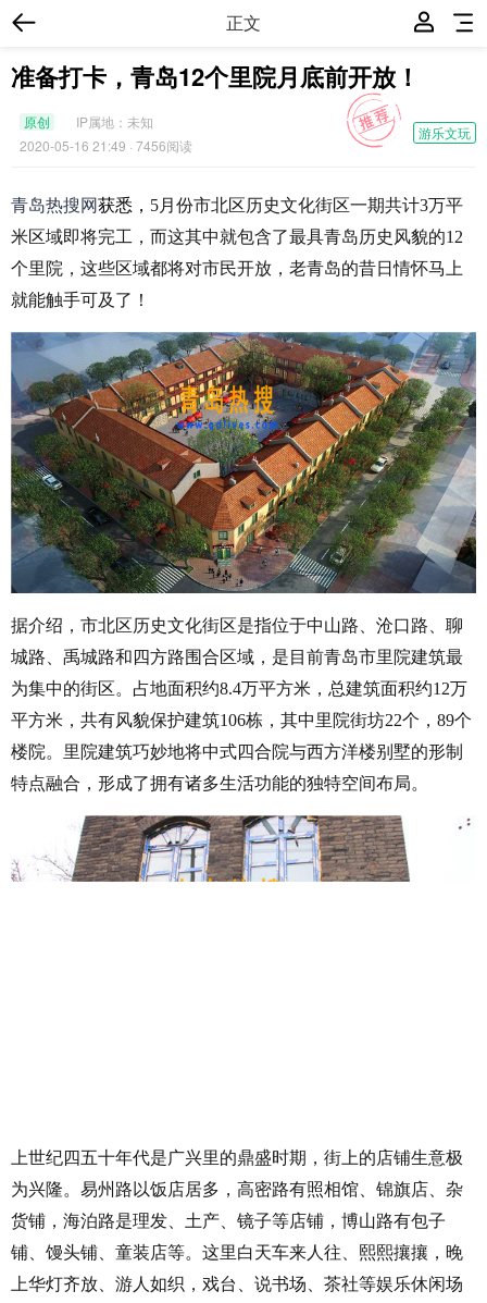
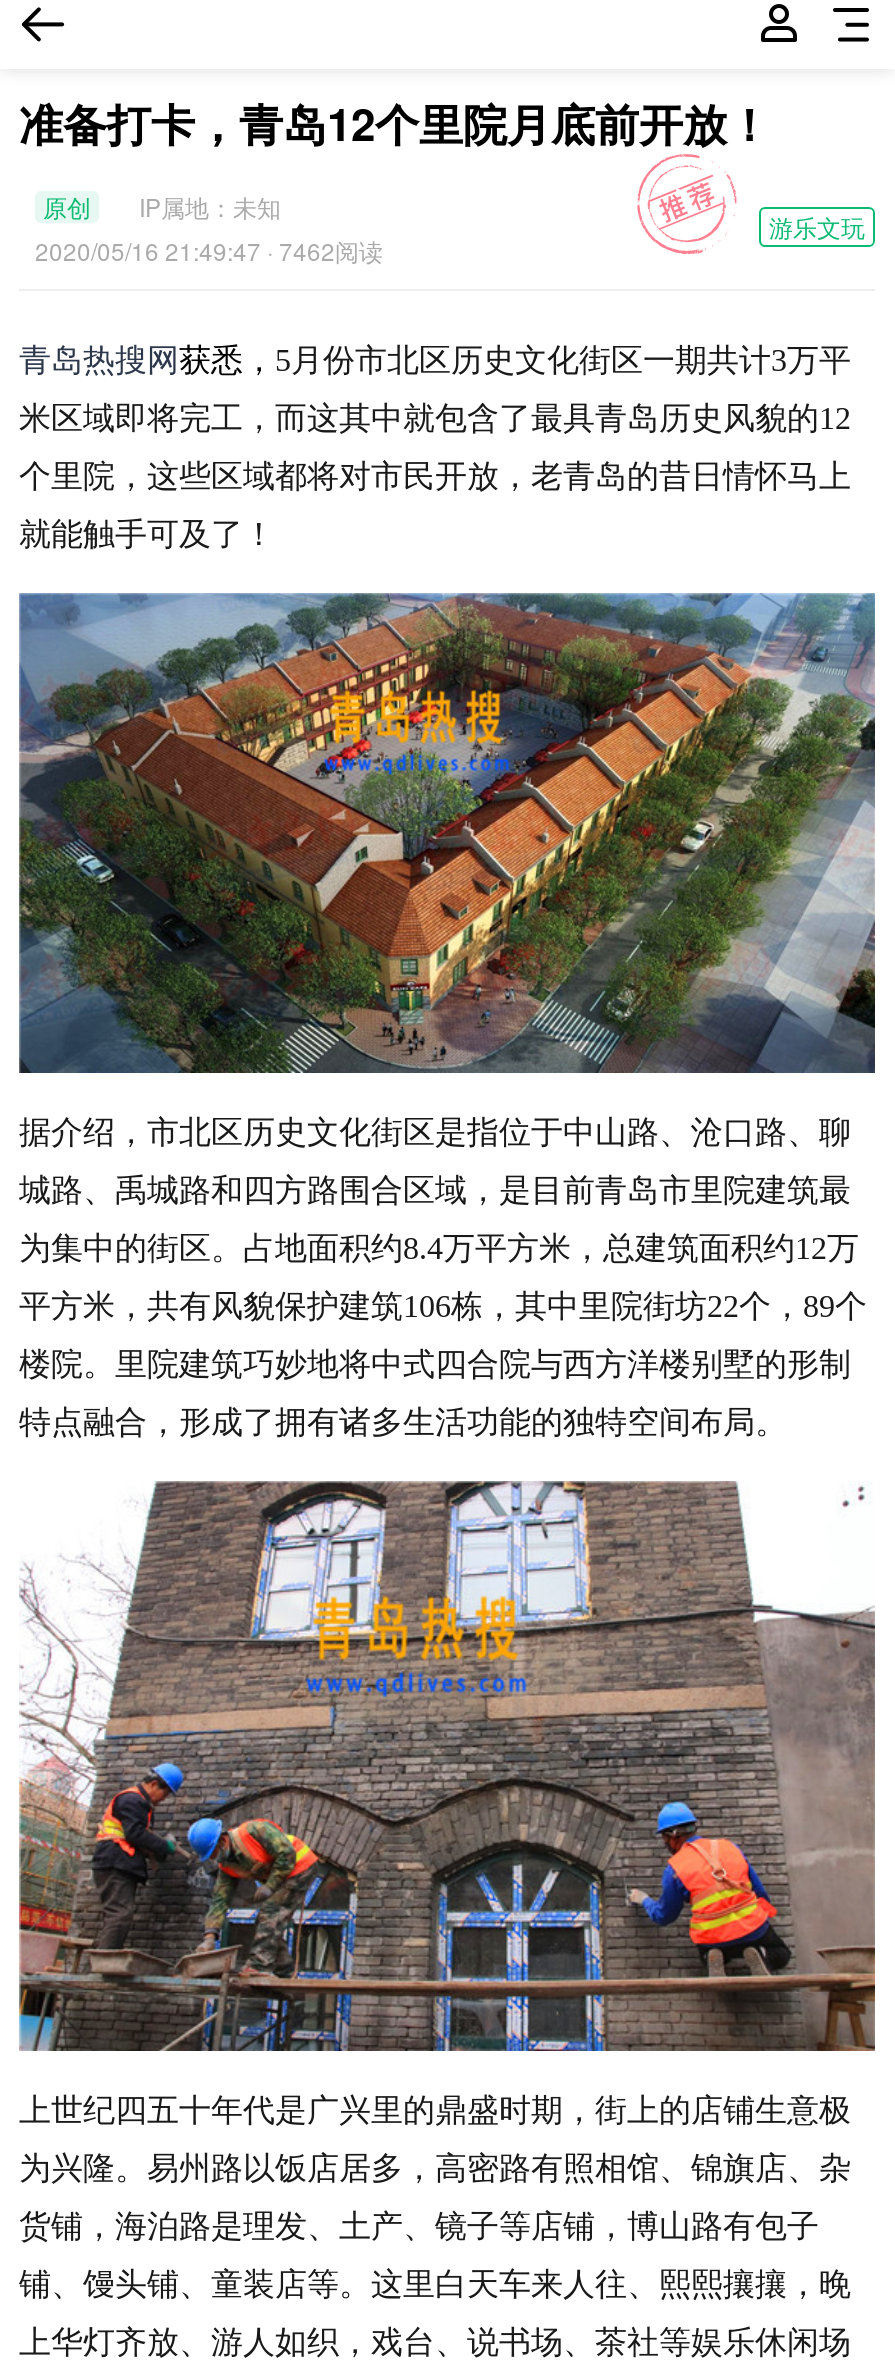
- 正文

- 2020-05-16 21:49 · 7456阅读
+ 2020/05/16 21:49:47 · 7462阅读

+ [image]
